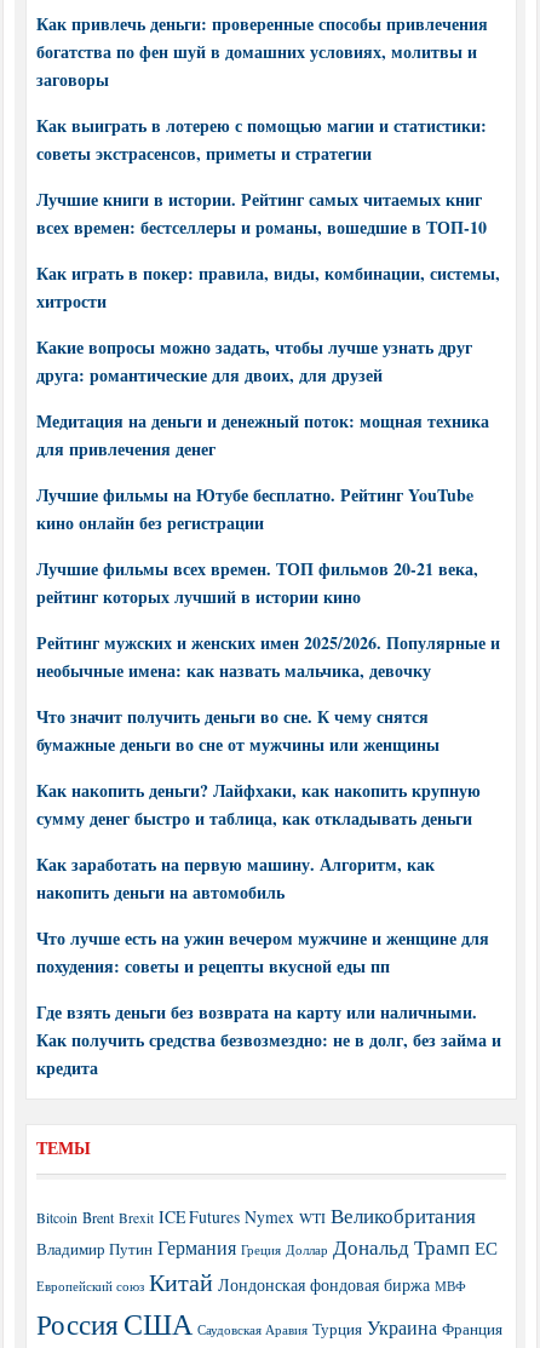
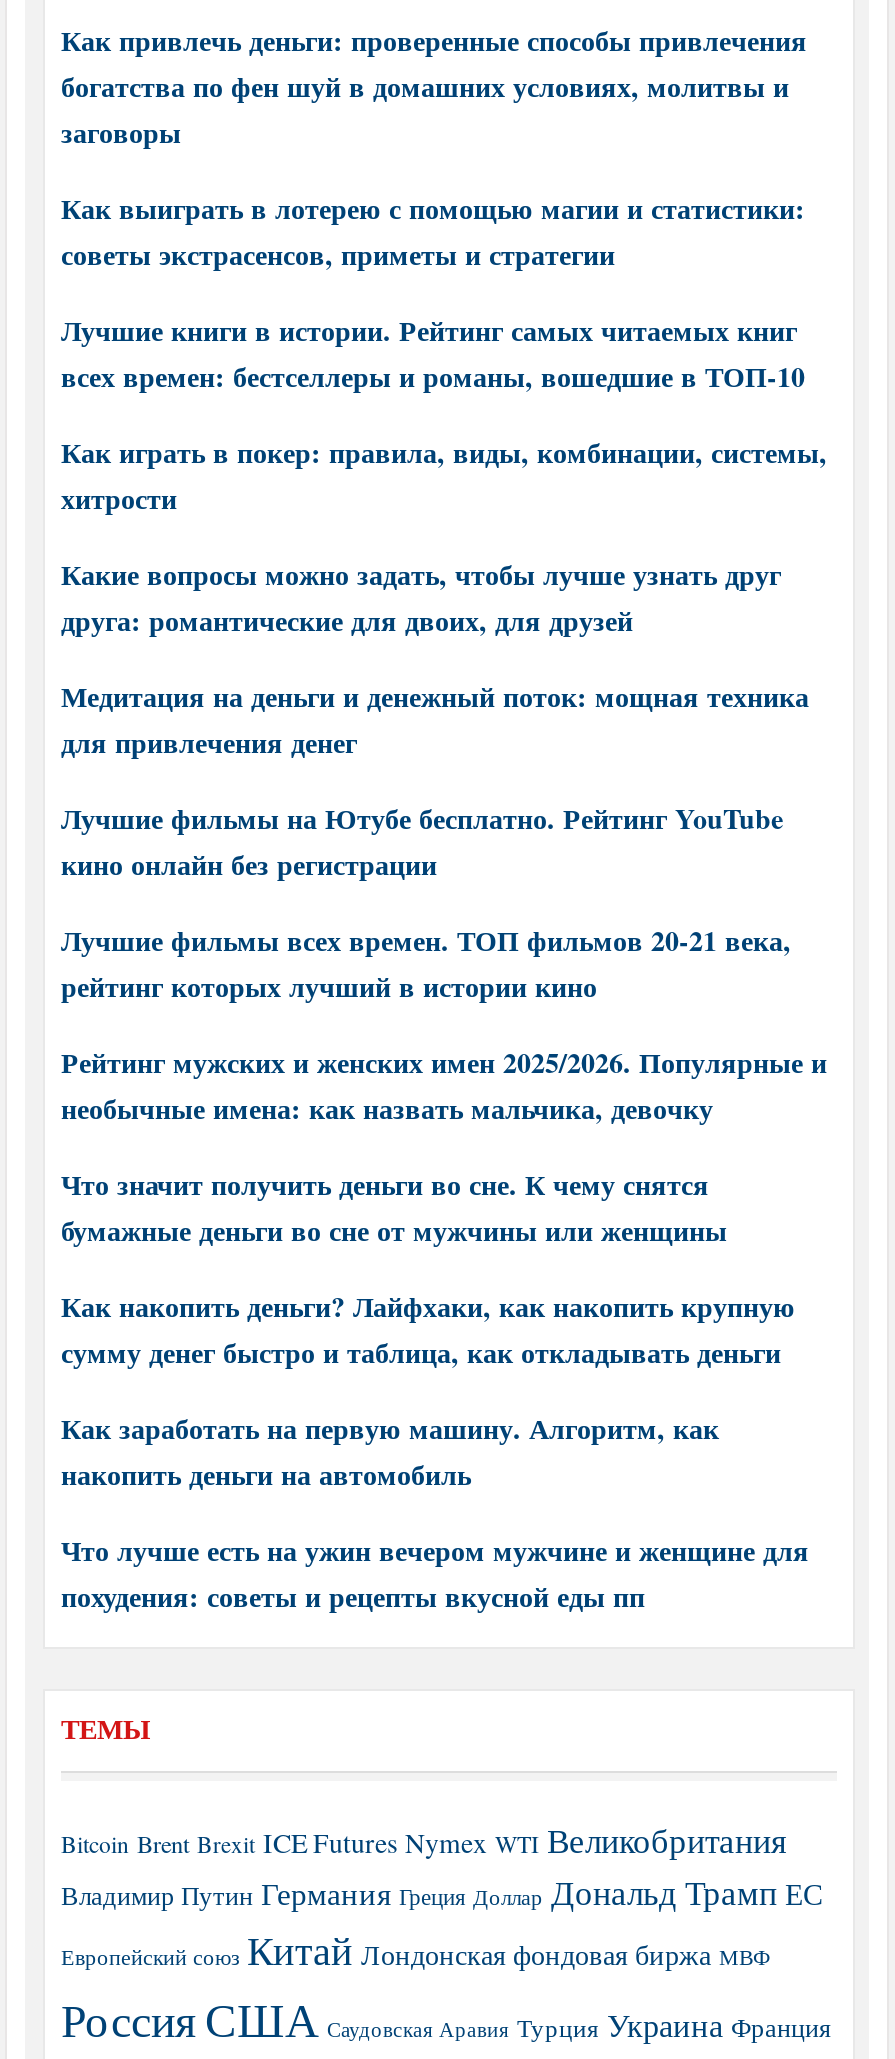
- Где взять деньги без возврата на карту или наличными.
- Как получить средства безвозмездно: не в долг, без займа и
- кредита
